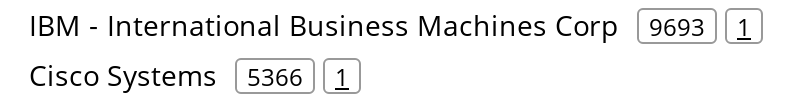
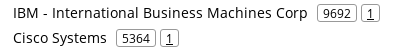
- IBM - International Business Machines Corp 9693 1
+ IBM - International Business Machines Corp 9692 1

- Cisco Systems 5366 1
+ Cisco Systems 5364 1
